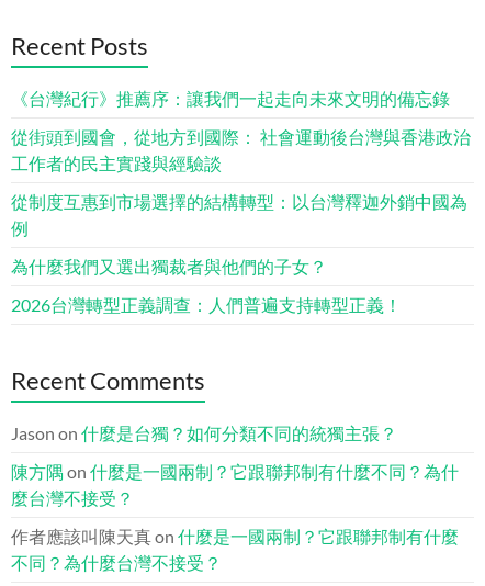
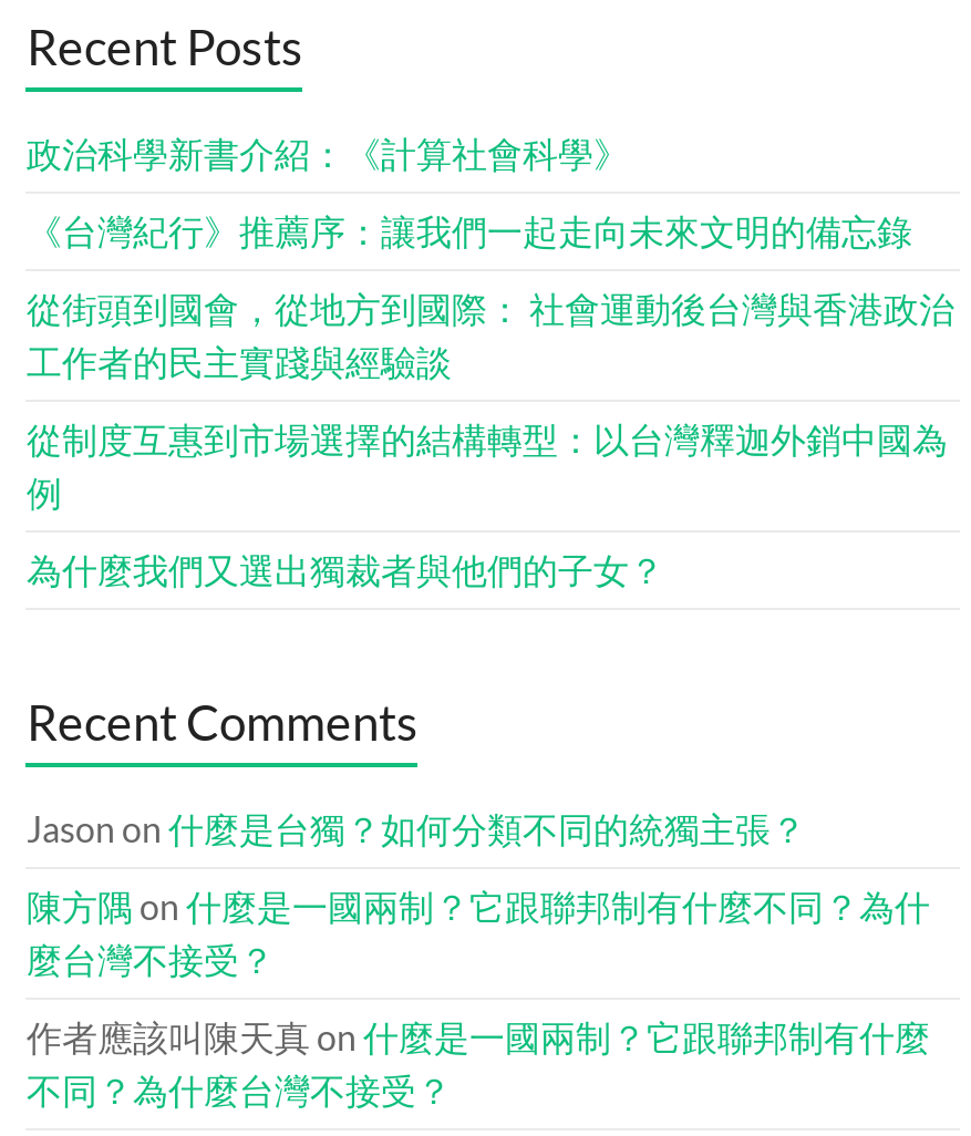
+ 政治科學新書介紹：《計算社會科學》

moved down: 《台灣紀行》推薦序：讓我們一起走向未來文明的備忘錄 | 從街頭到國會，從地方到國際： 社會運動後台灣與香港政治 | 工作者的民主實踐與經驗談 | 從制度互惠到市場選擇的結構轉型：以台灣釋迦外銷中國為 | 例 | 為什麼我們又選出獨裁者與他們的子女？

- 2026台灣轉型正義調查：人們普遍支持轉型正義！
